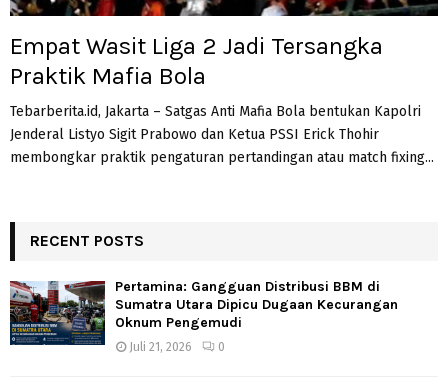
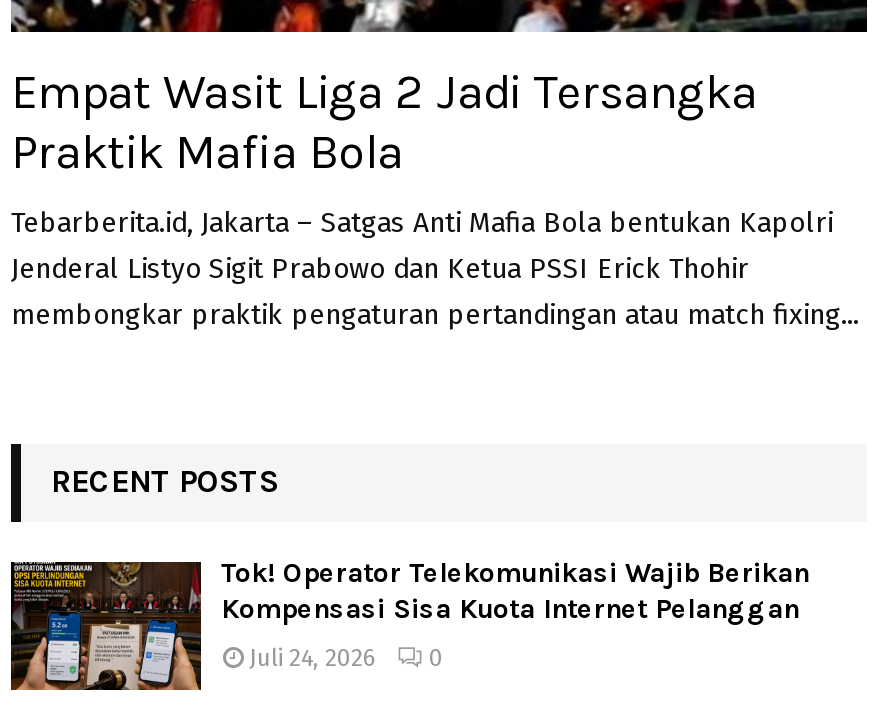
- [image]
- Pertamina: Gangguan Distribusi BBM di
- Sumatra Utara Dipicu Dugaan Kecurangan
- Oknum Pengemudi
+ [image]
+ Tok! Operator Telekomunikasi Wajib Berikan
+ Kompensasi Sisa Kuota Internet Pelanggan

- Juli 21, 2026 0
+ Juli 24, 2026 0
